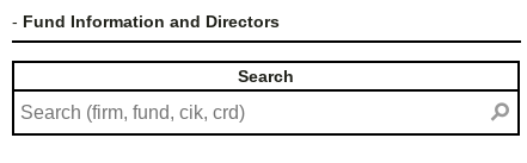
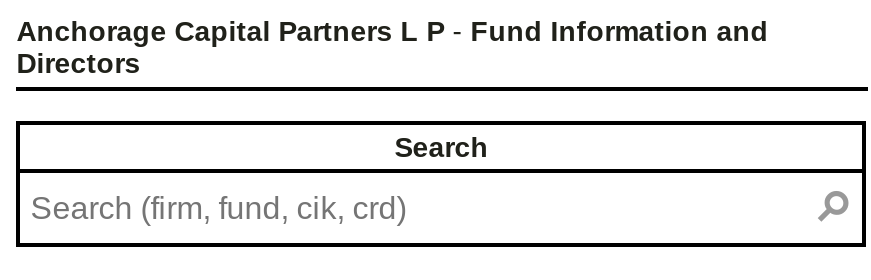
- - Fund Information and Directors
+ Anchorage Capital Partners L P - Fund Information and
+ Directors
